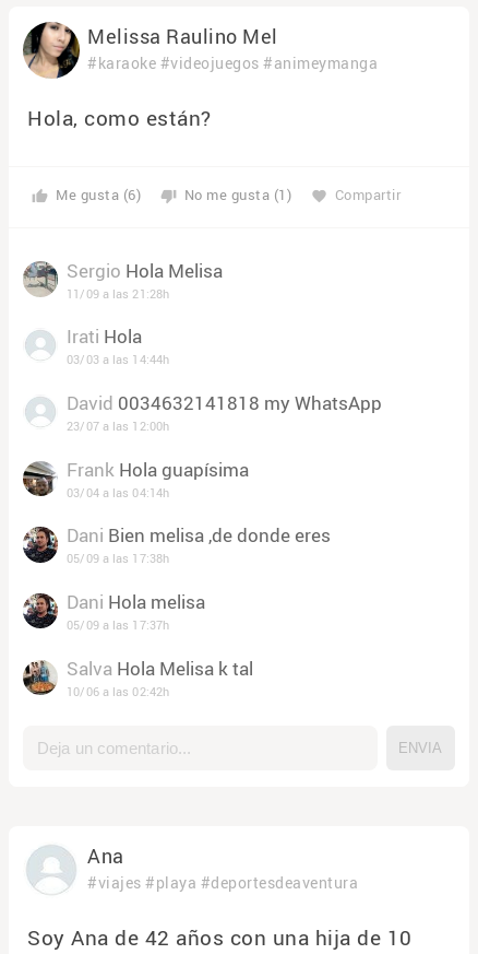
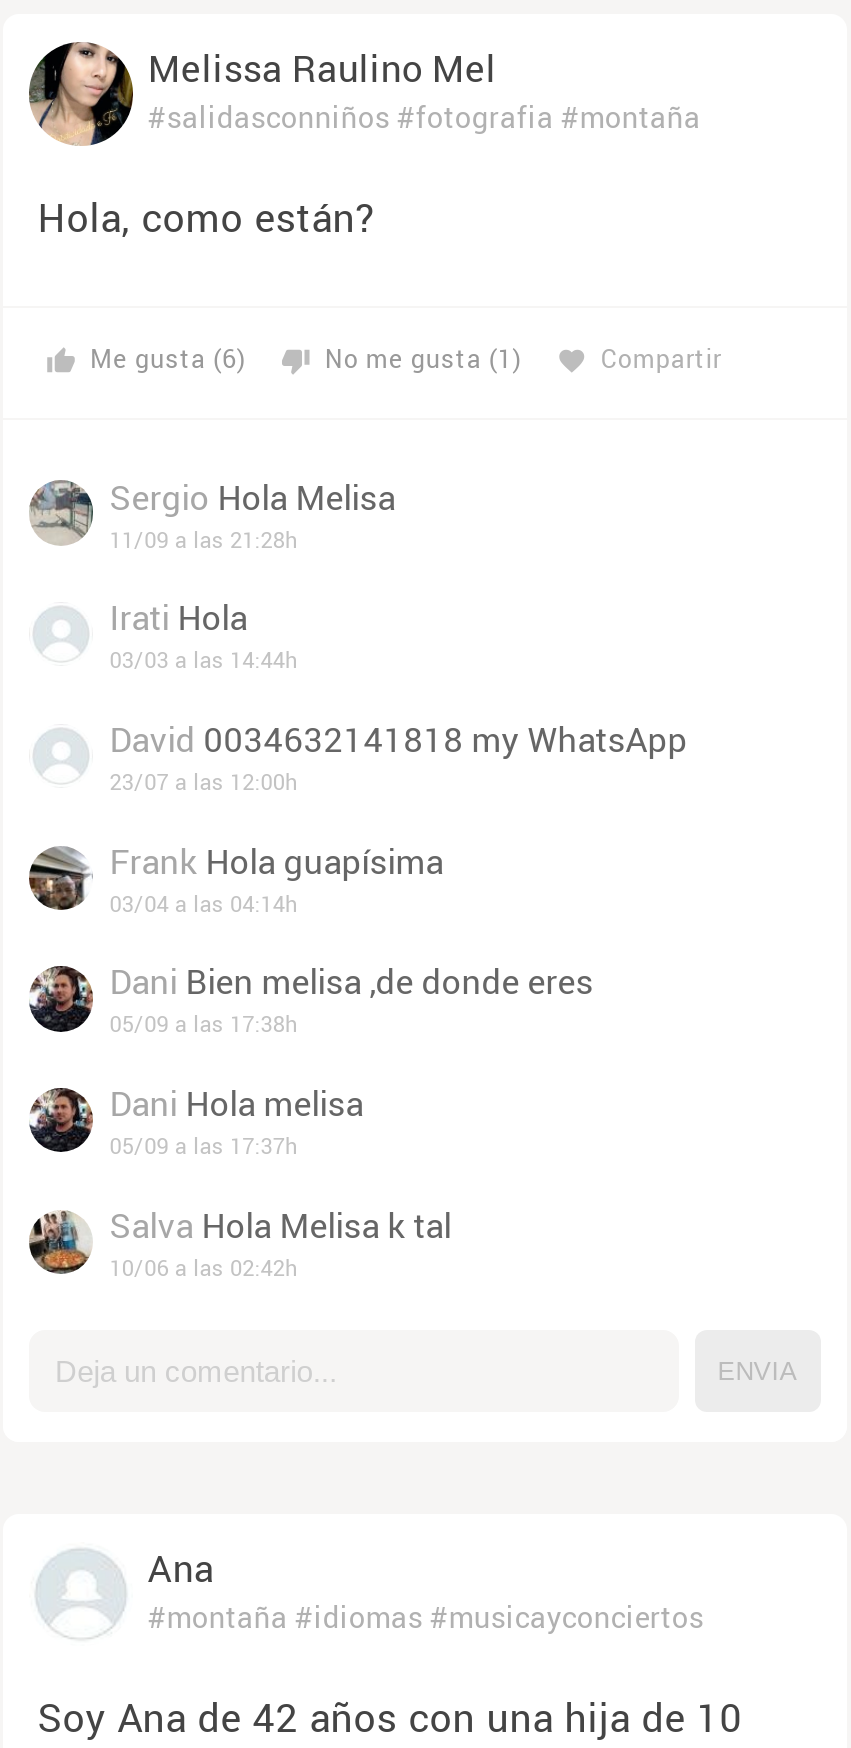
- #karaoke #videojuegos #animeymanga
+ #salidasconniños #fotografia #montaña

- #viajes #playa #deportesdeaventura
+ #montaña #idiomas #musicayconciertos
